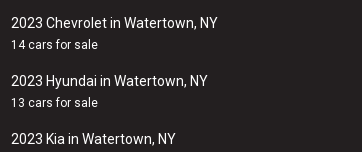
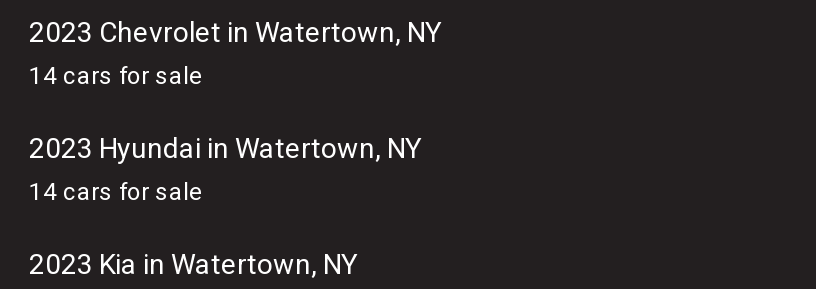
- 13 cars for sale
+ 14 cars for sale
